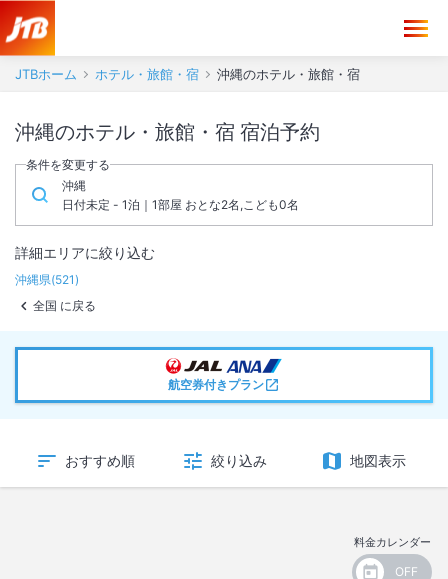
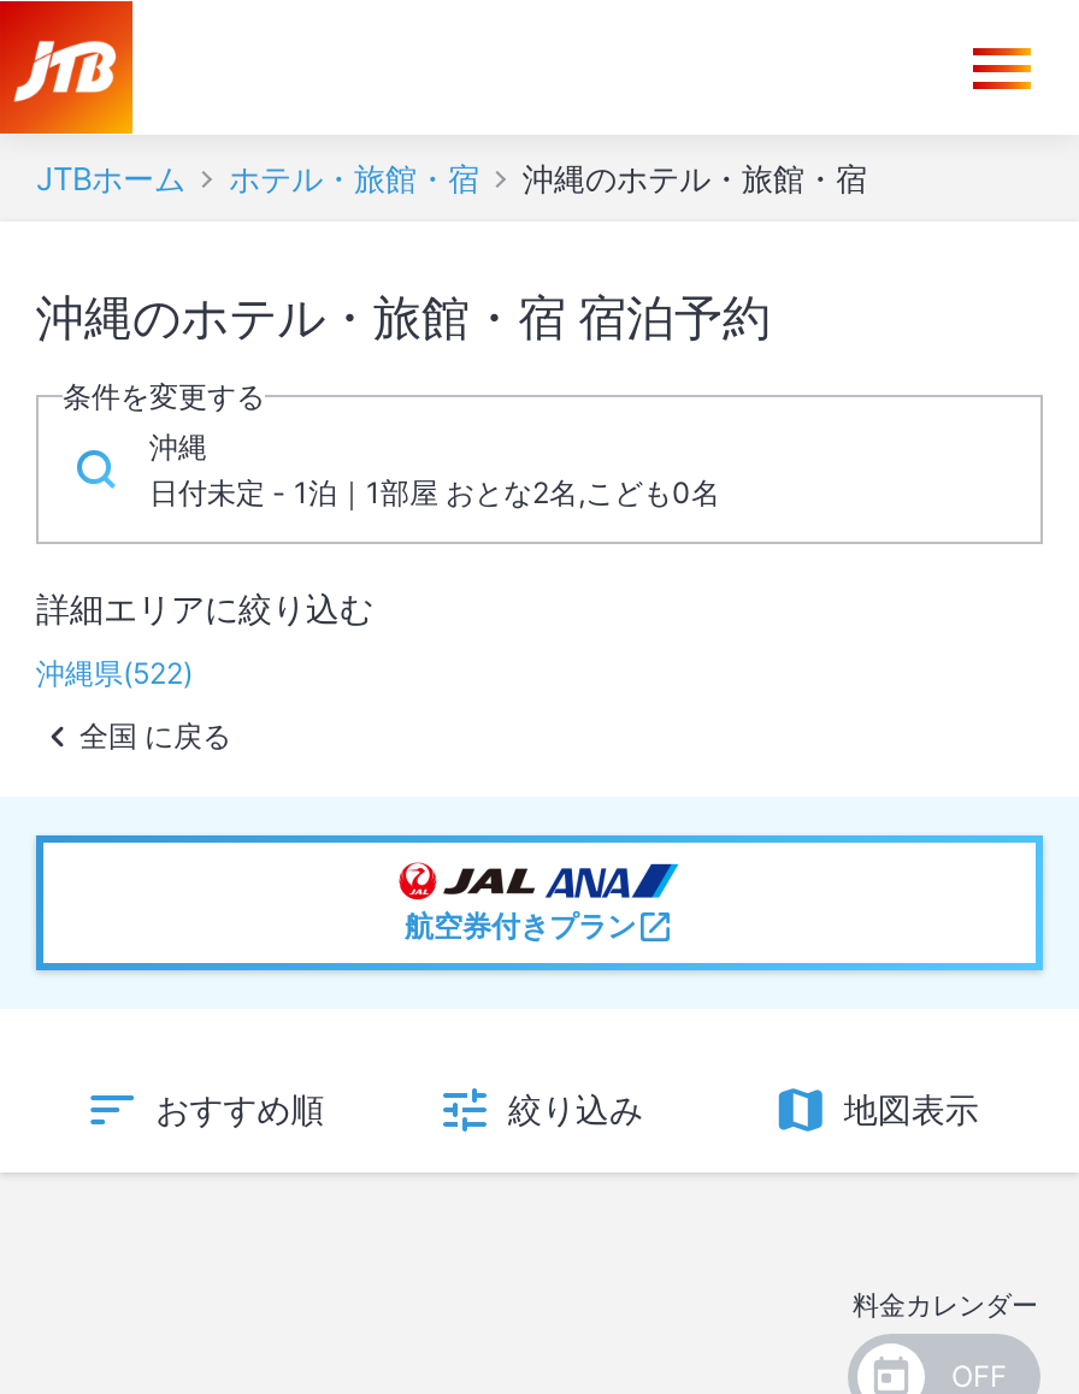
- 沖縄県(521)
+ 沖縄県(522)
